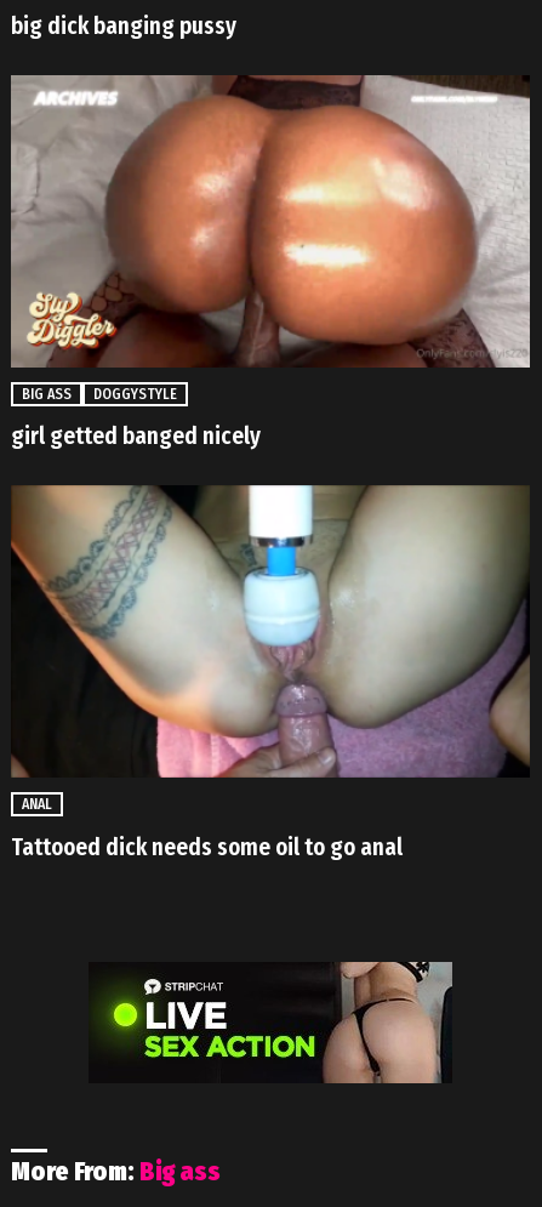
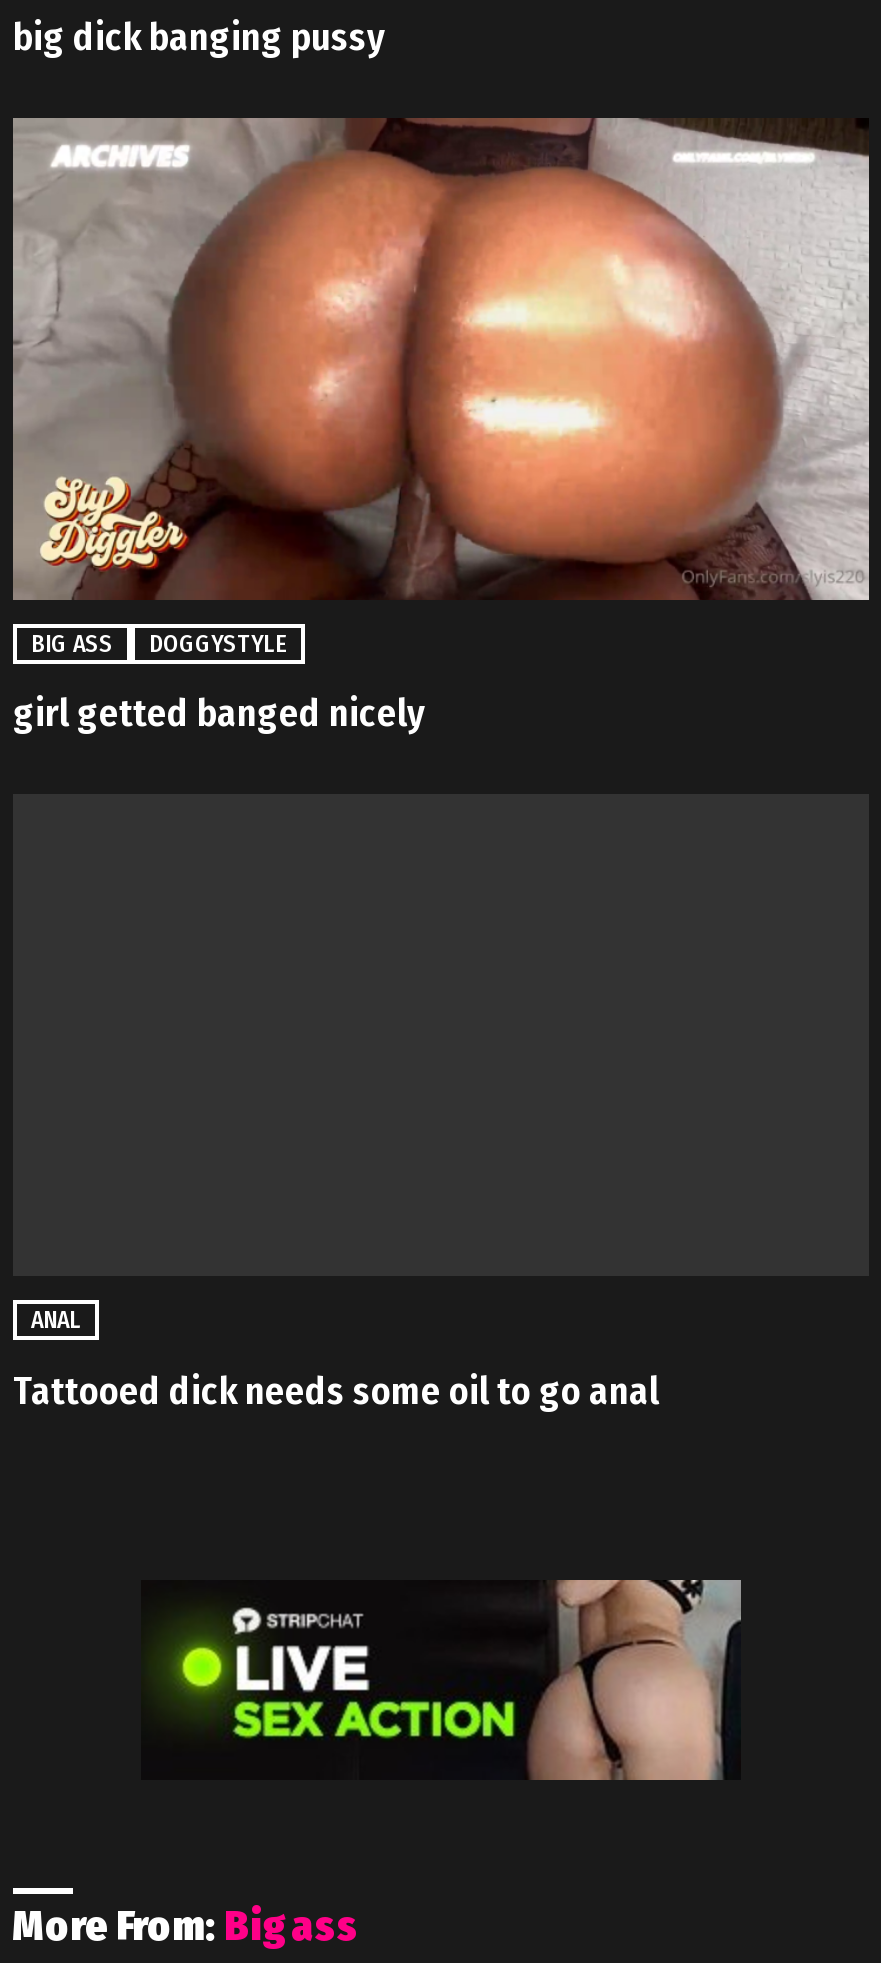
- [image]
